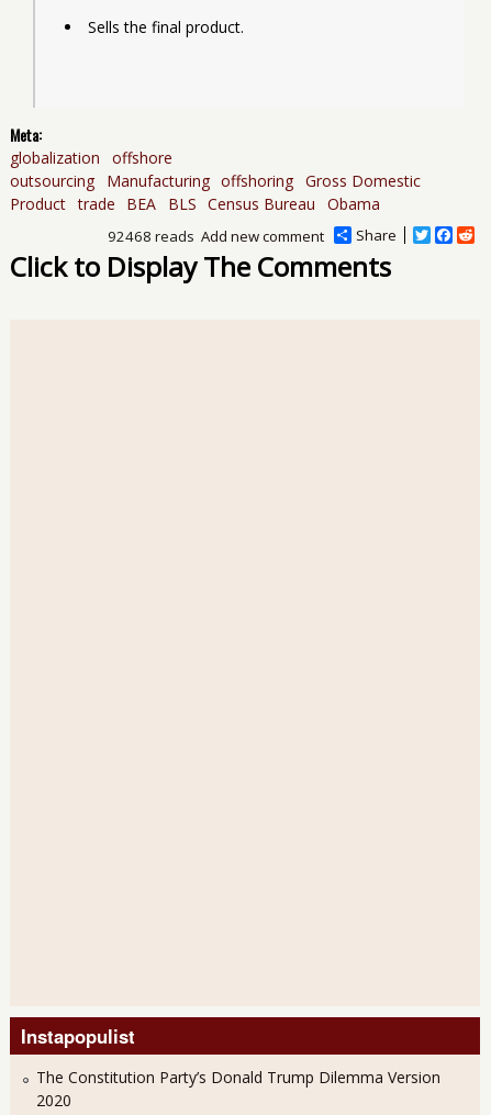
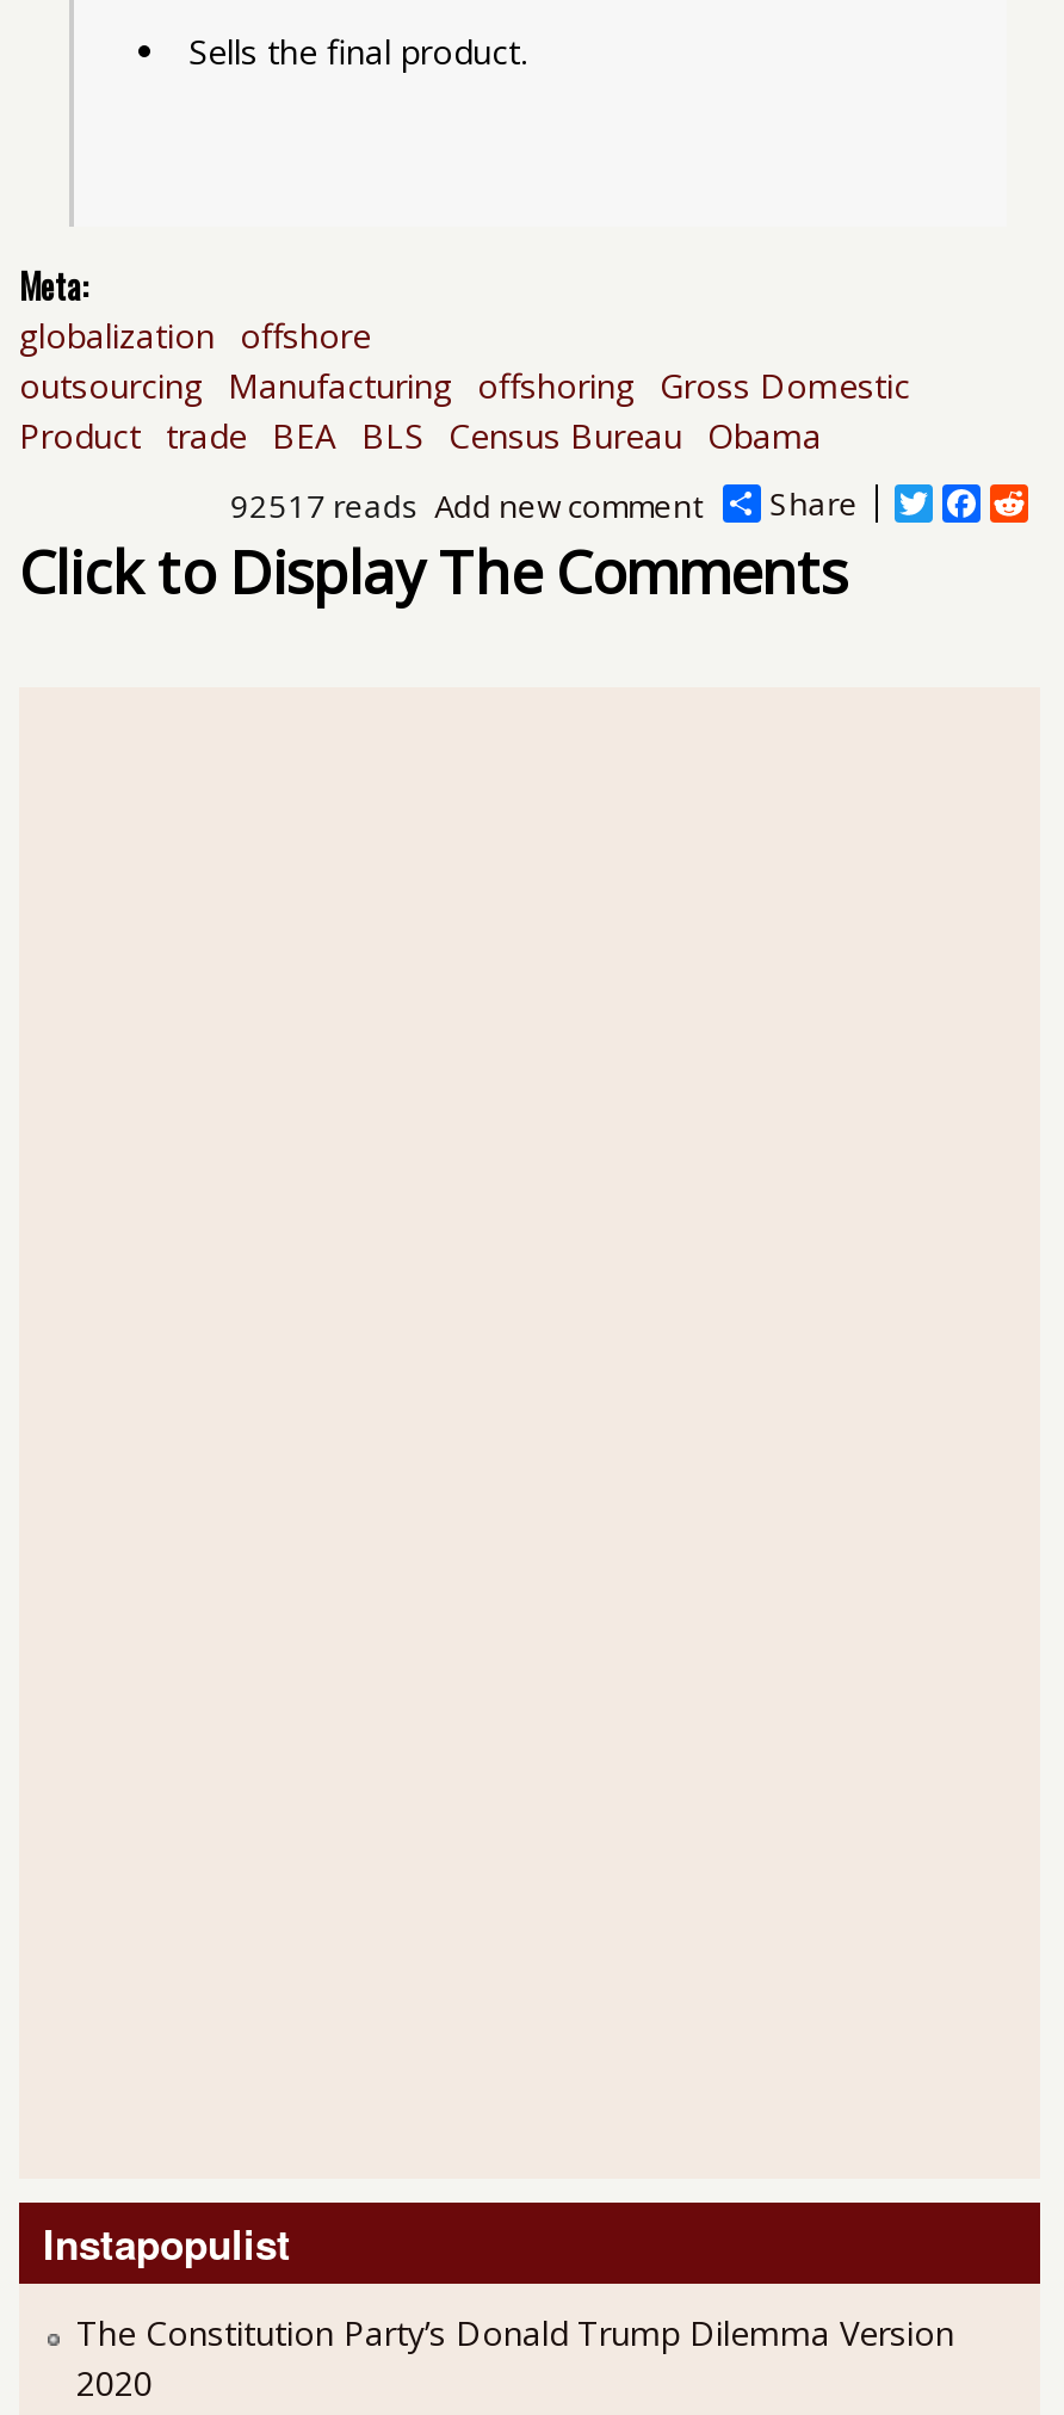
- 92468 reads
+ 92517 reads
